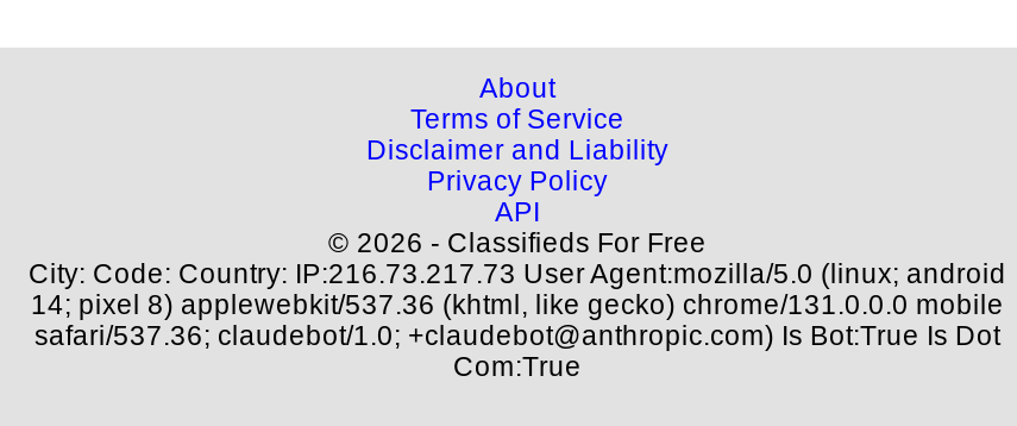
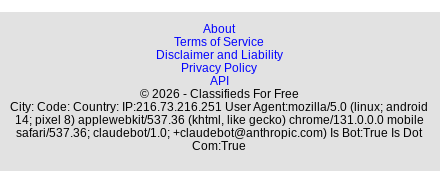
- City: Code: Country: IP:216.73.217.73 User Agent:mozilla/5.0 (linux; android
+ City: Code: Country: IP:216.73.216.251 User Agent:mozilla/5.0 (linux; android
